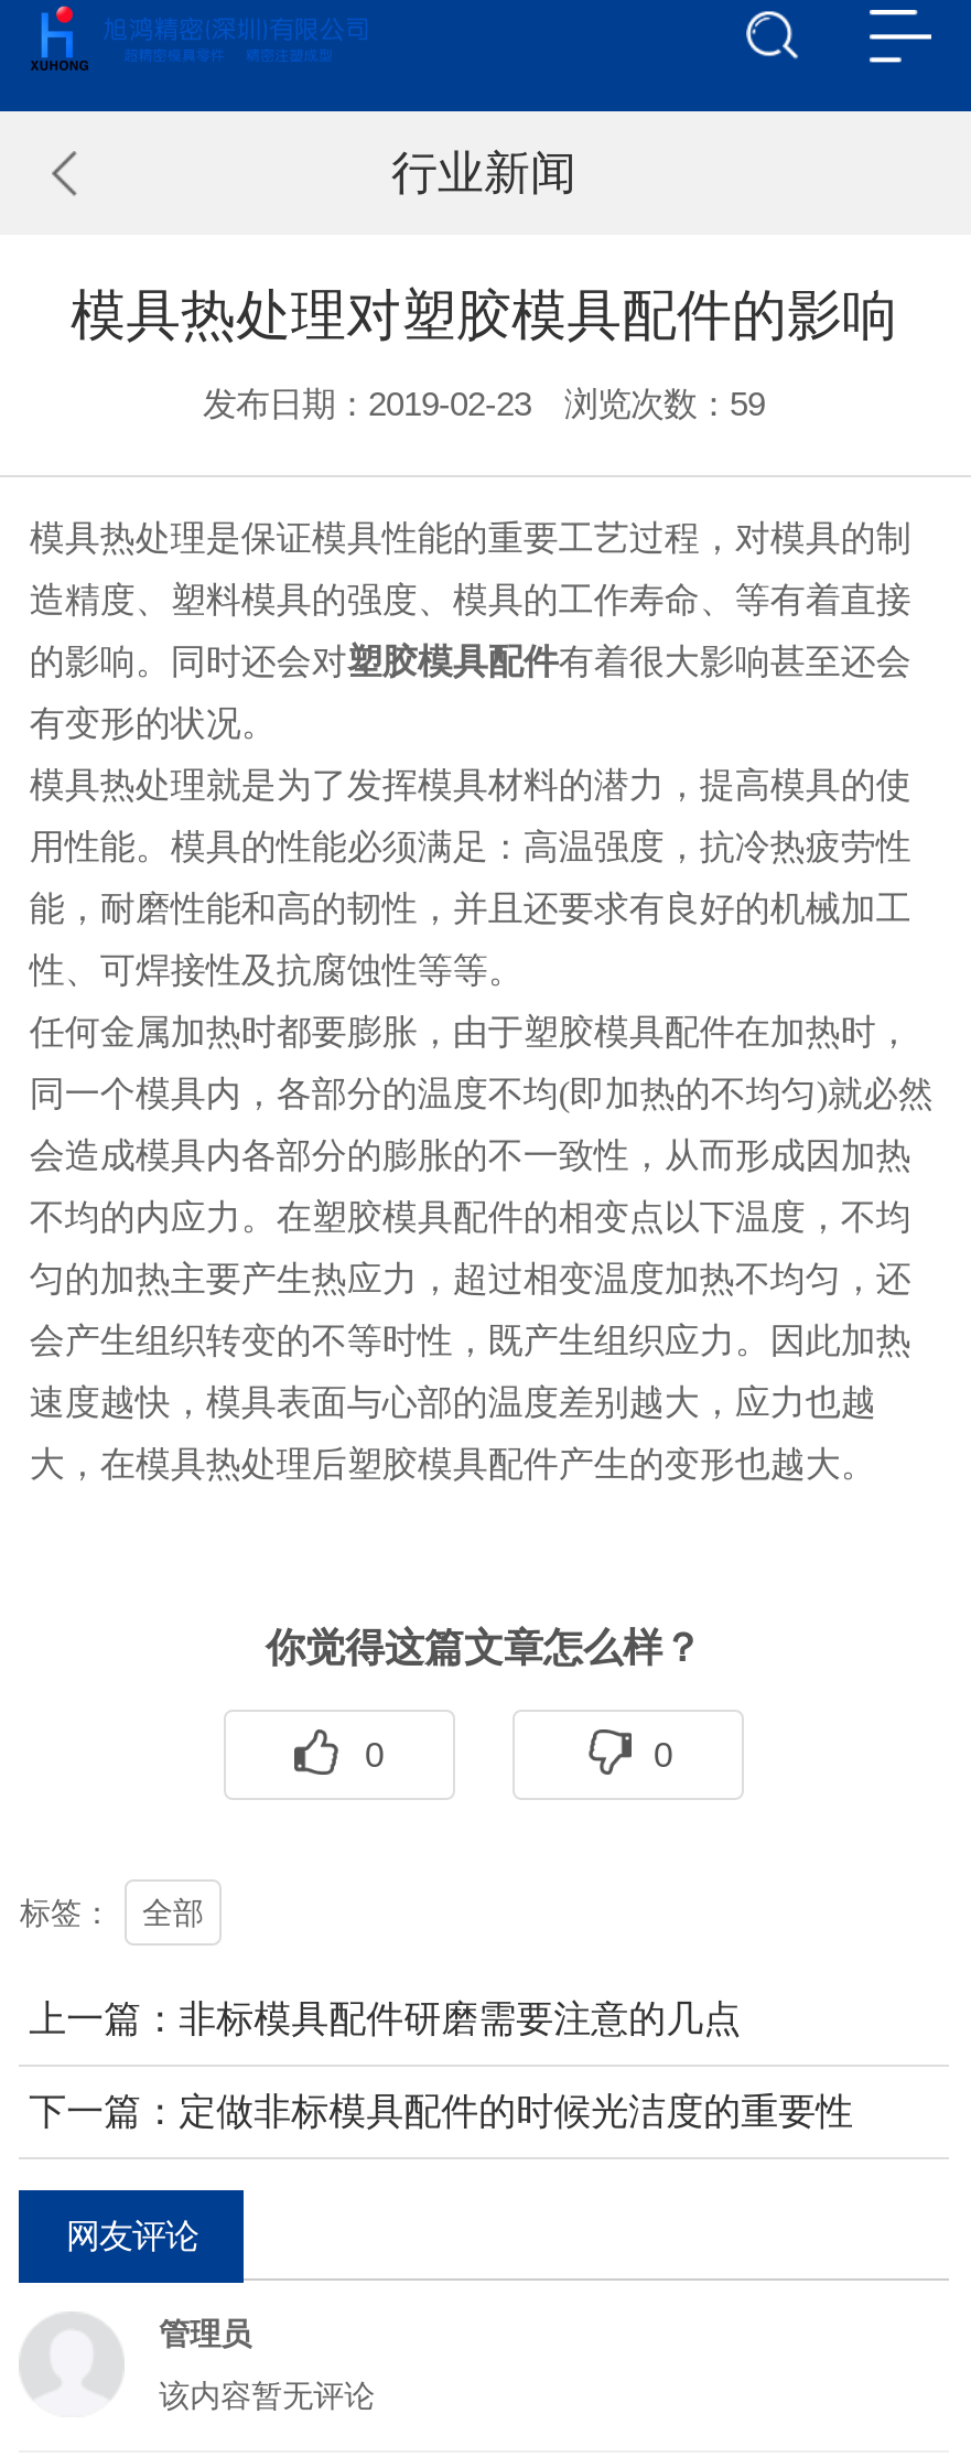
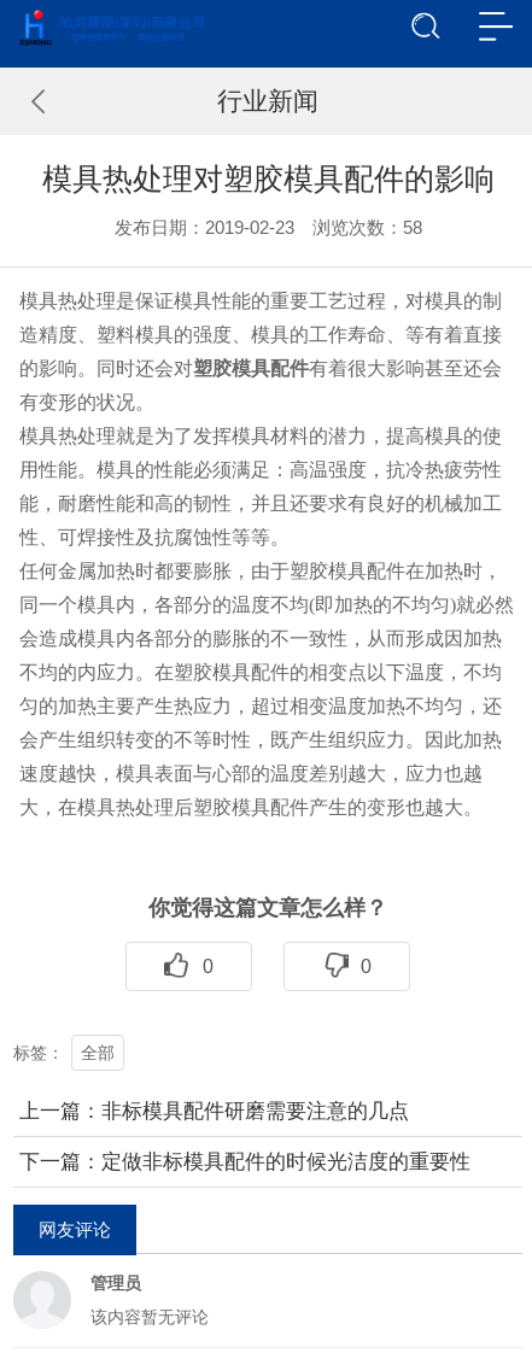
- 发布日期：2019-02-23 浏览次数：59
+ 发布日期：2019-02-23 浏览次数：58
